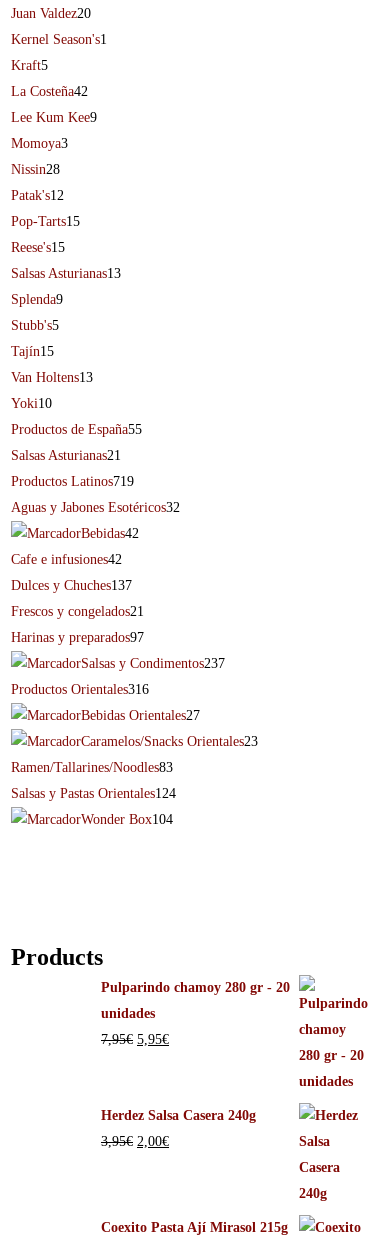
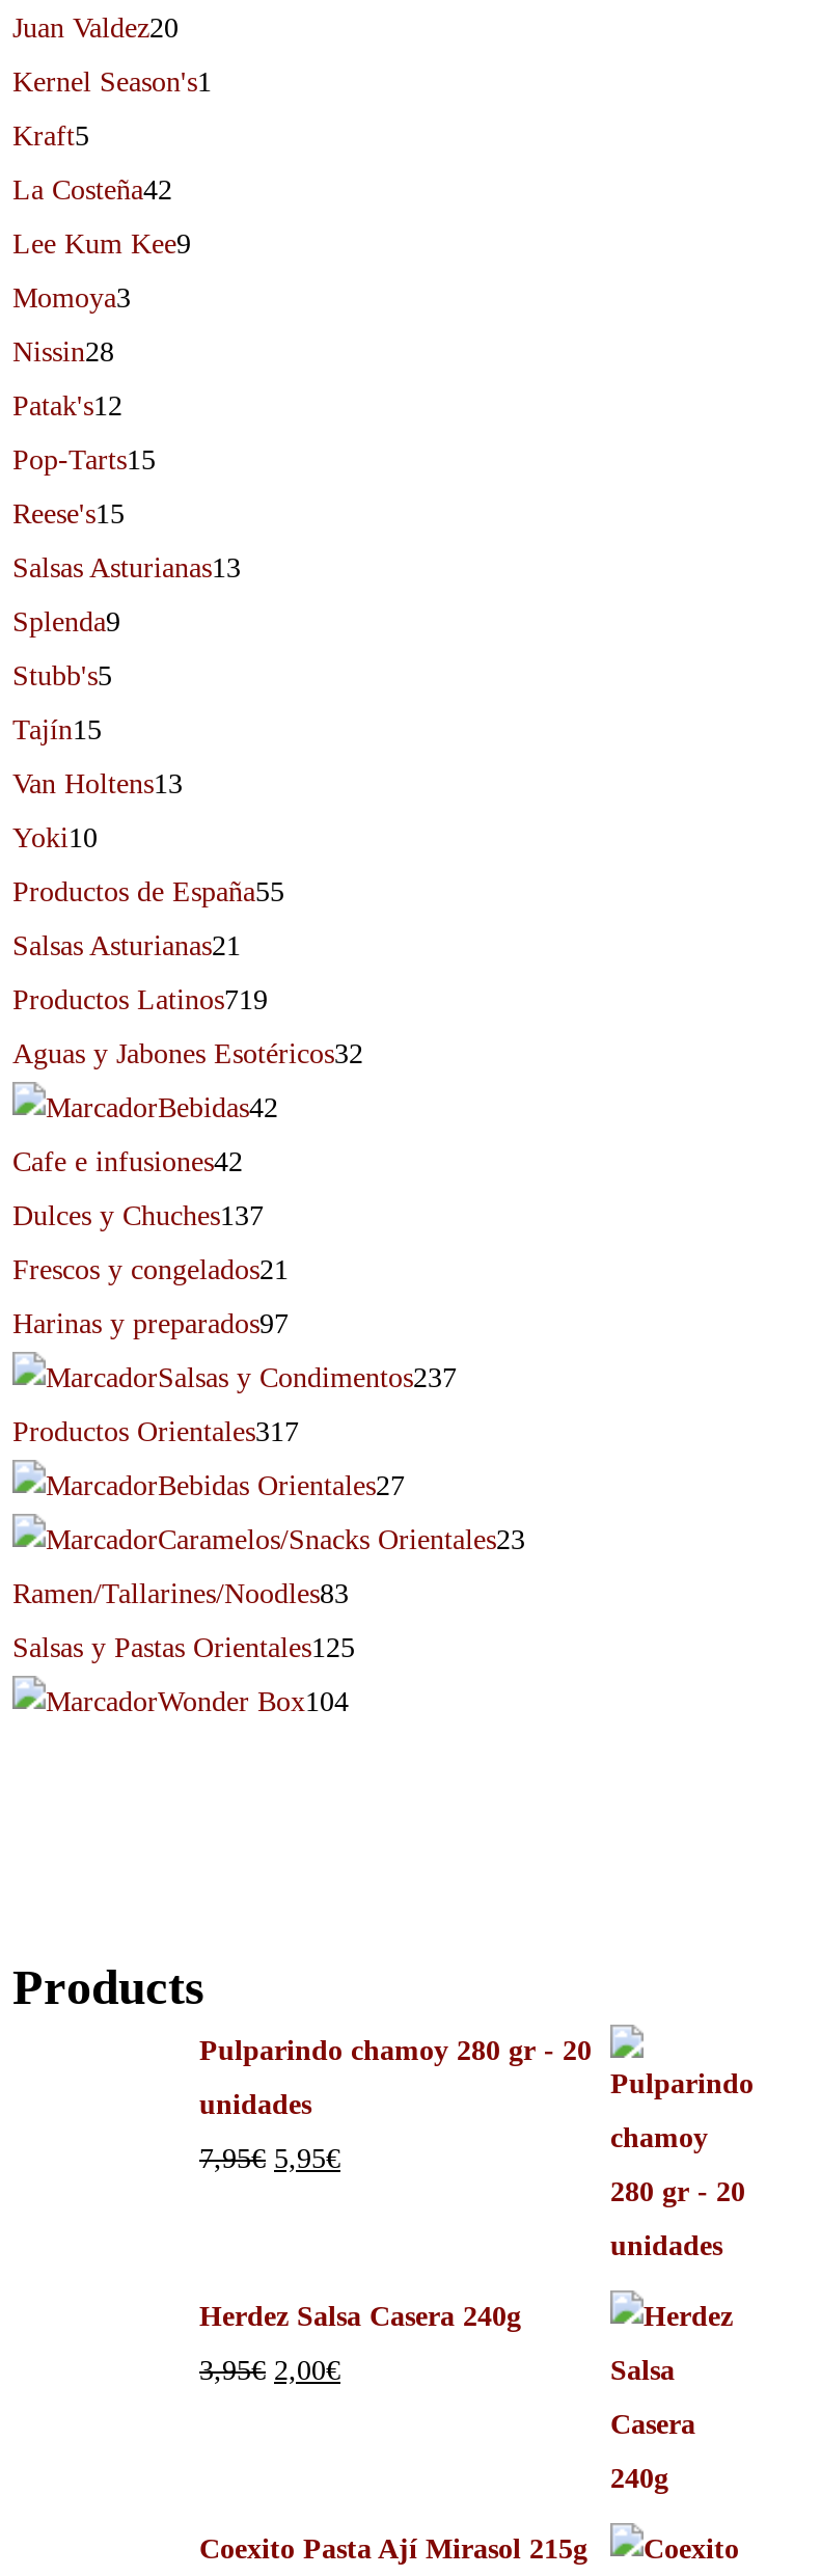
- Productos Orientales316
+ Productos Orientales317

- Salsas y Pastas Orientales124
+ Salsas y Pastas Orientales125
